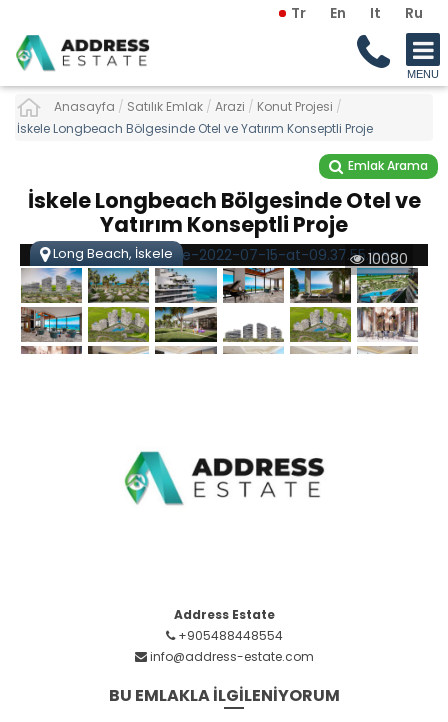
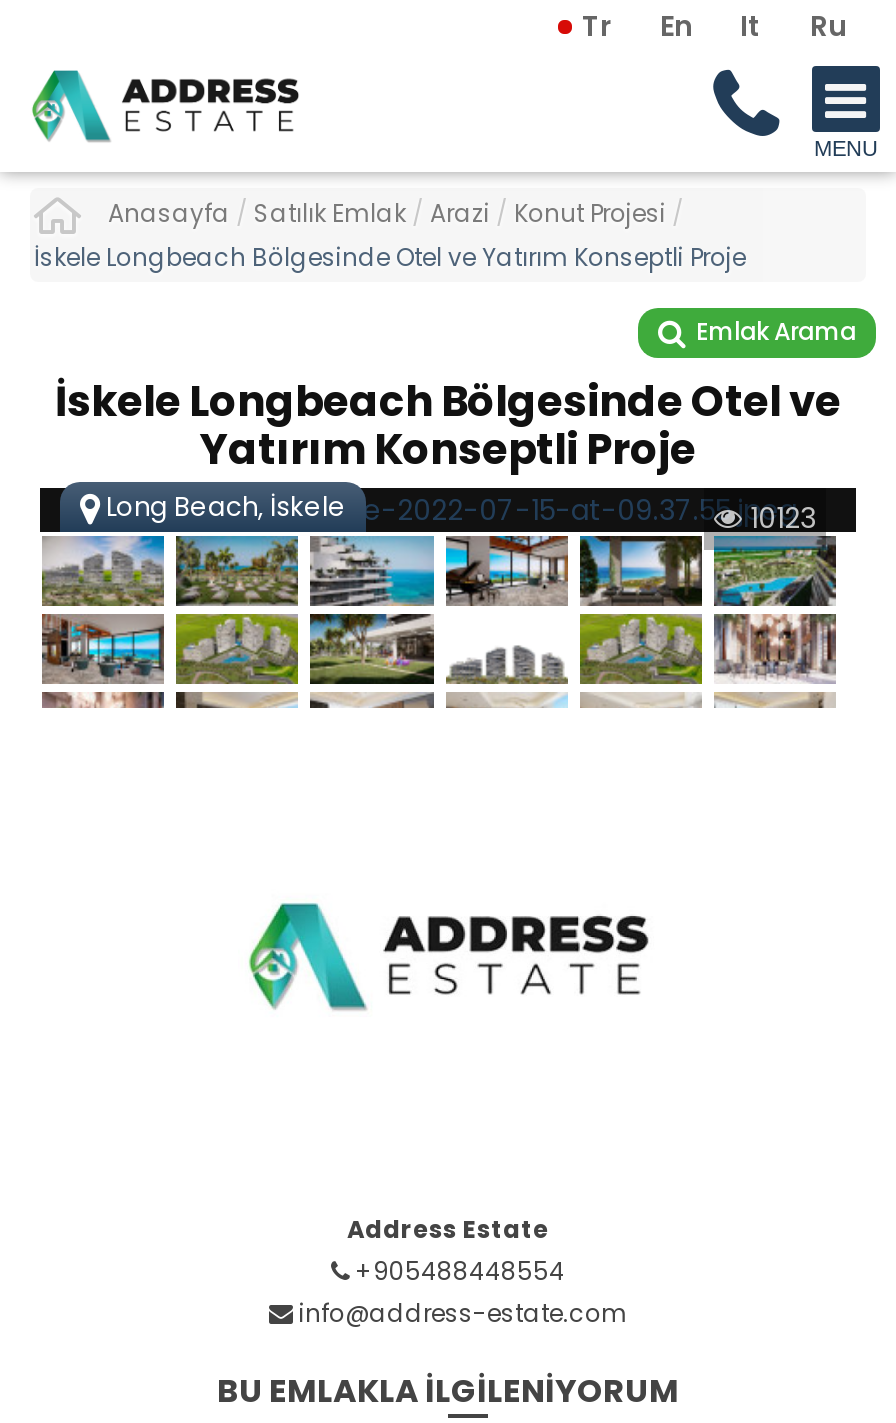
- 10080
+ 10123
